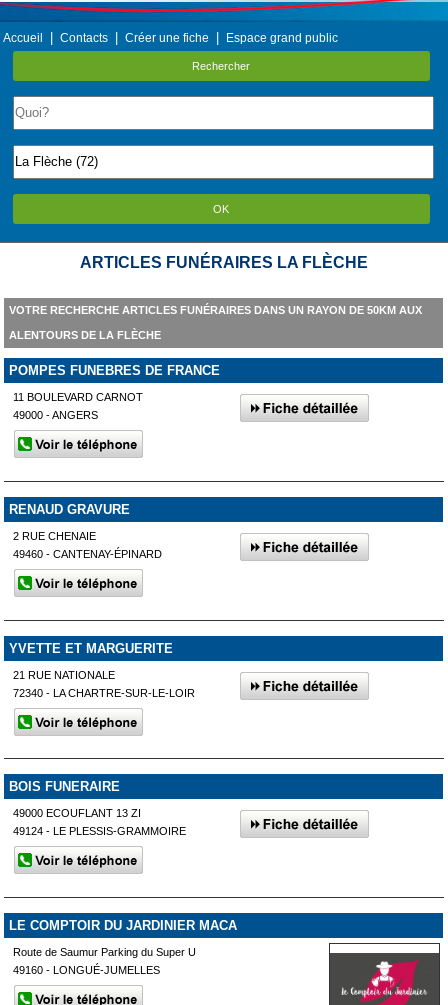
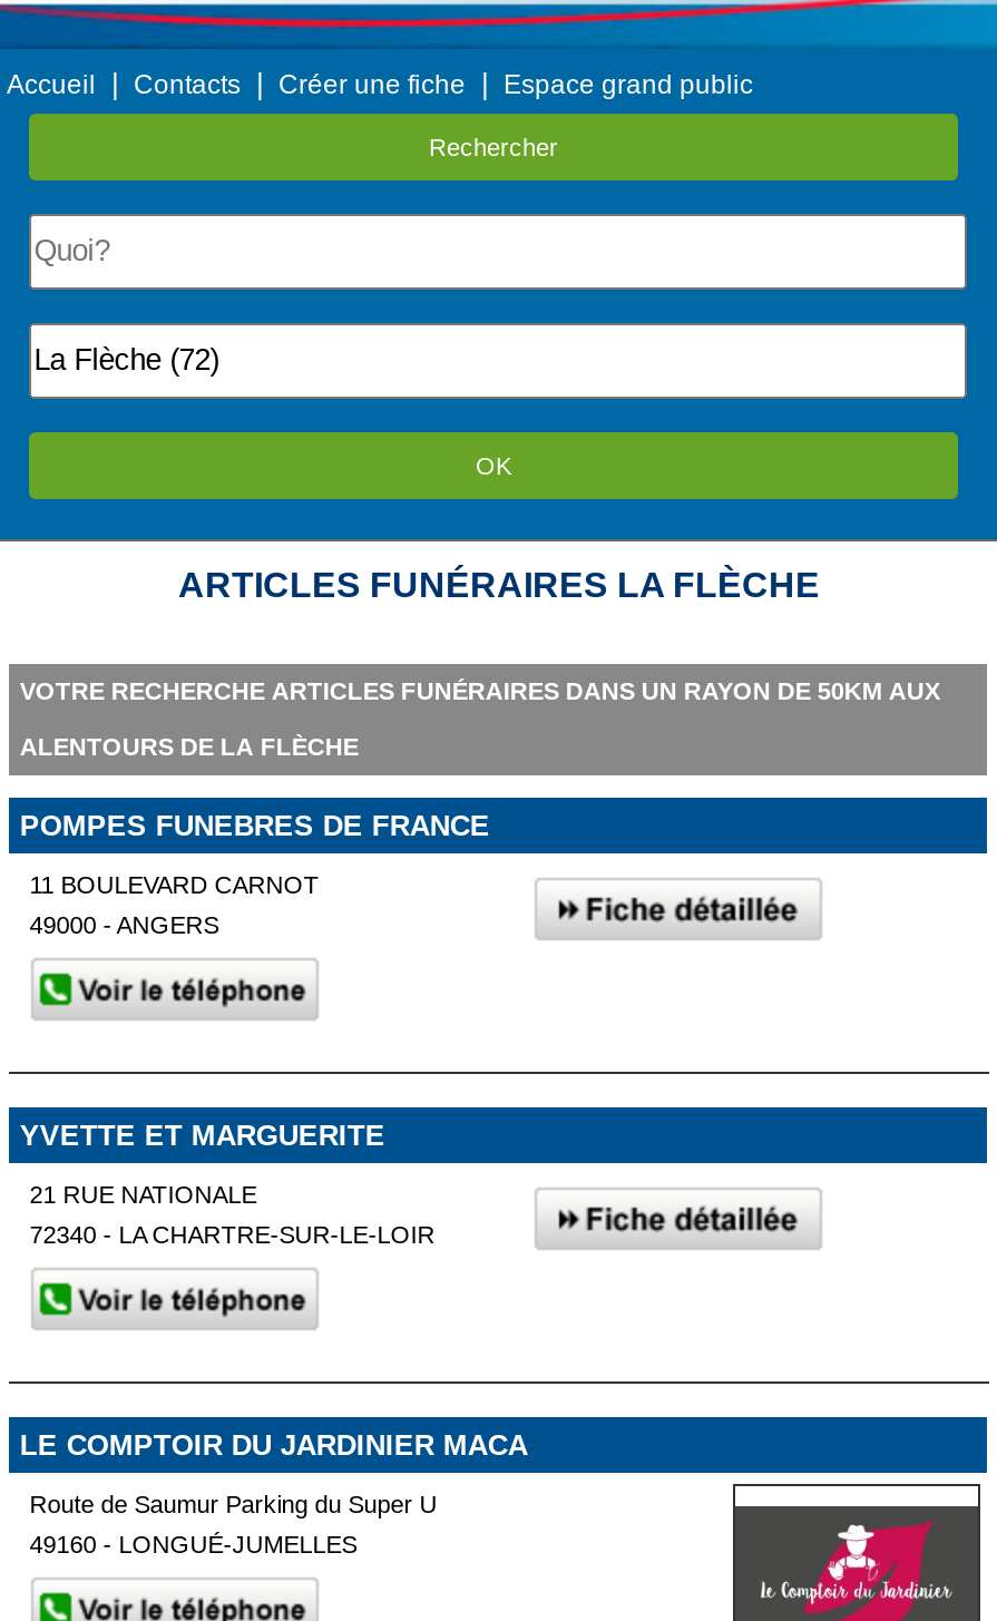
- RENAUD GRAVURE
- 2 RUE CHENAIE
- 49460 - CANTENAY-ÉPINARD

- BOIS FUNERAIRE
- 49000 ECOUFLANT 13 ZI
- 49124 - LE PLESSIS-GRAMMOIRE
